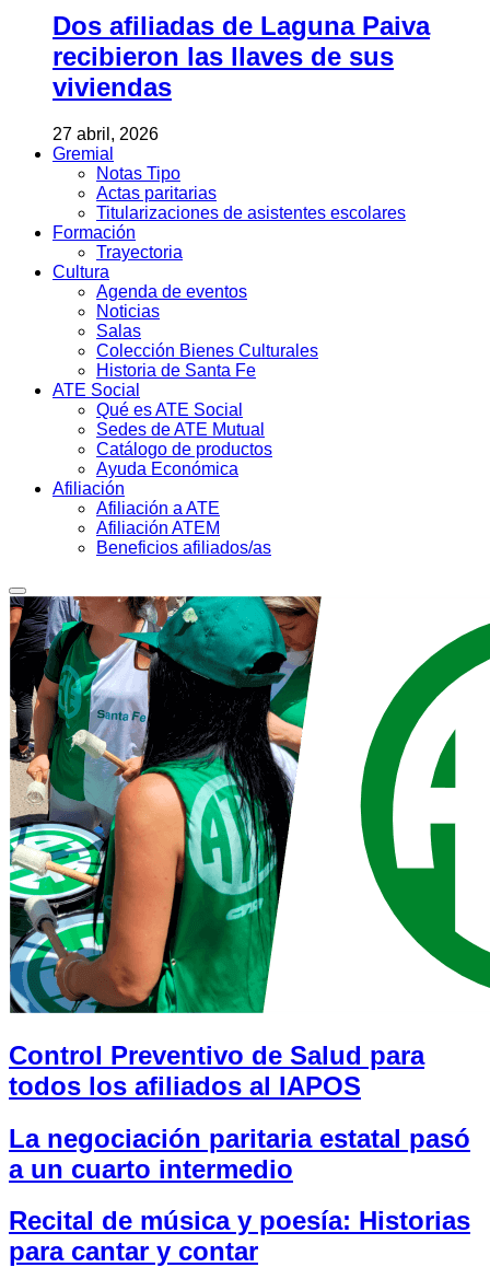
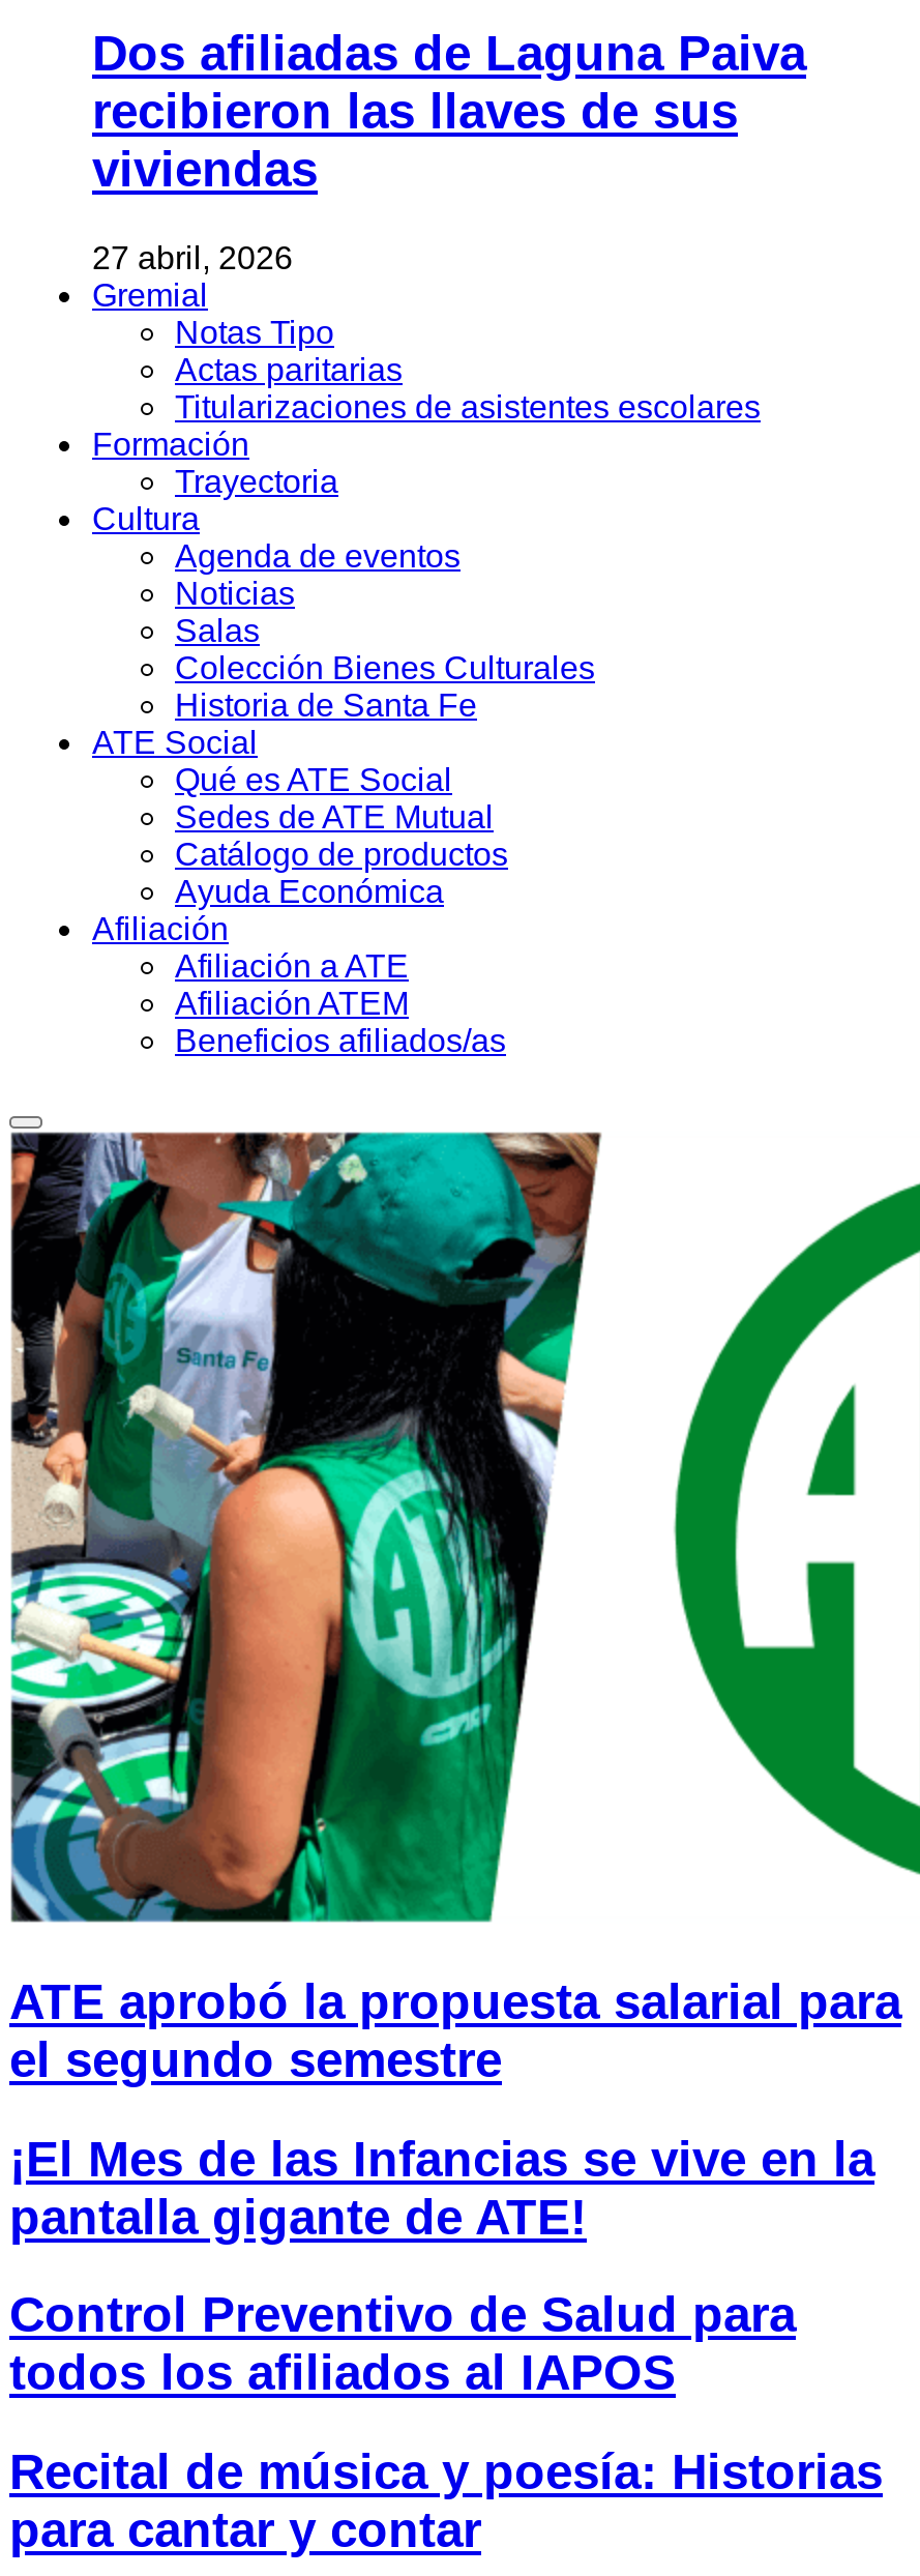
+ ATE aprobó la propuesta salarial para
+ el segundo semestre
+ ¡El Mes de las Infancias se vive en la
+ pantalla gigante de ATE!

moved down: Control Preventivo de Salud para | todos los afiliados al IAPOS

- La negociación paritaria estatal pasó
- a un cuarto intermedio
